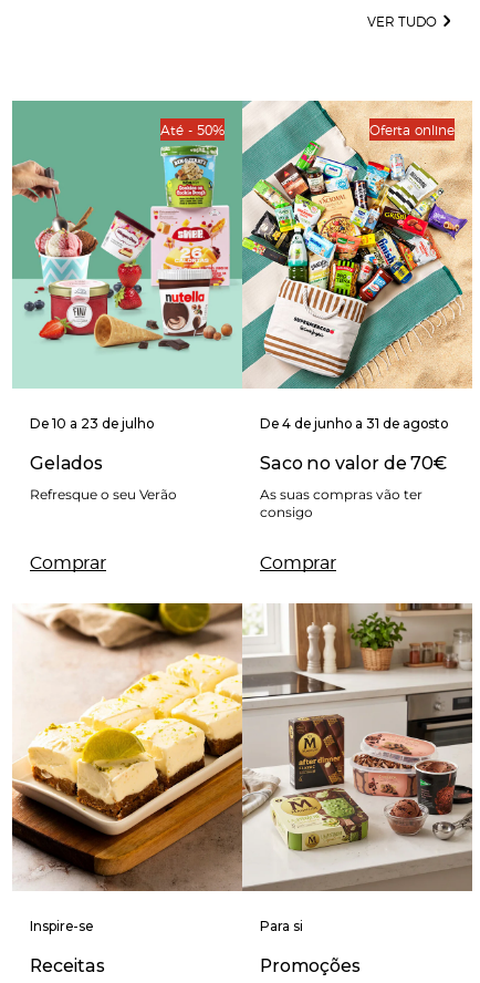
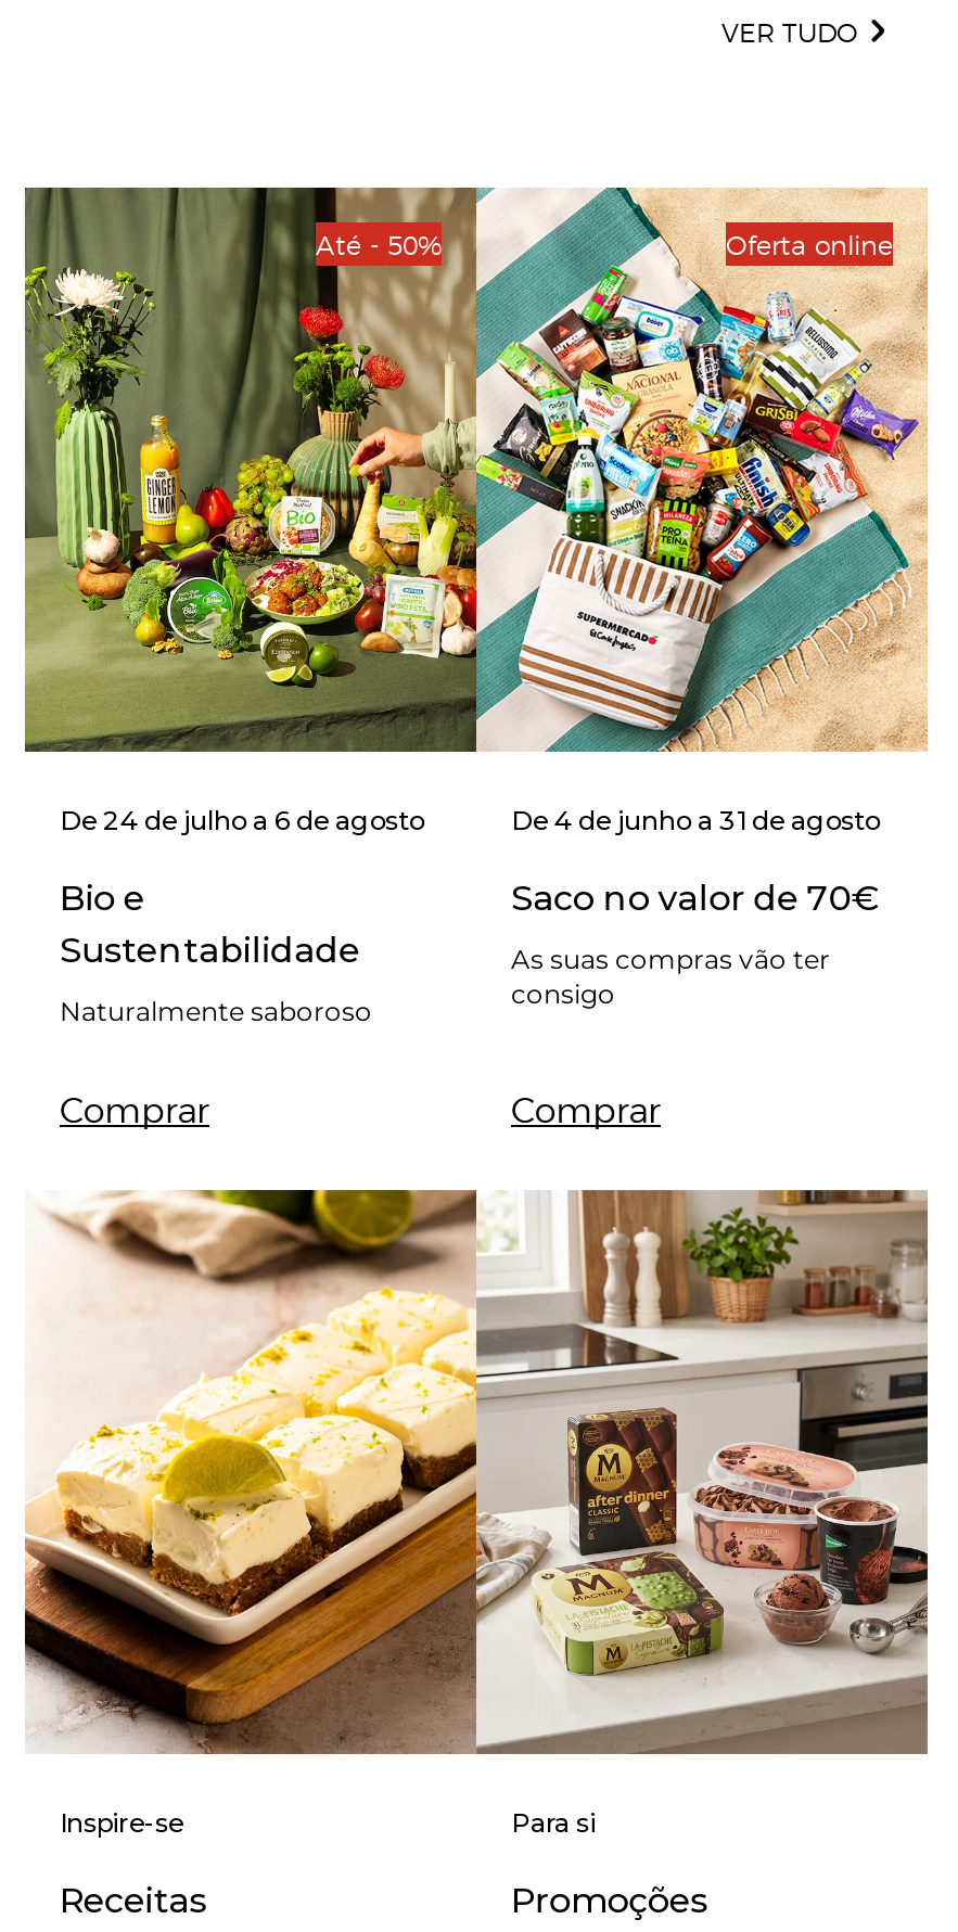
- [image]
- De 10 a 23 de julho
+ [image]
+ De 24 de julho a 6 de agosto

- Gelados
+ Bio e
+ Sustentabilidade

- Refresque o seu Verão
+ Naturalmente saboroso
